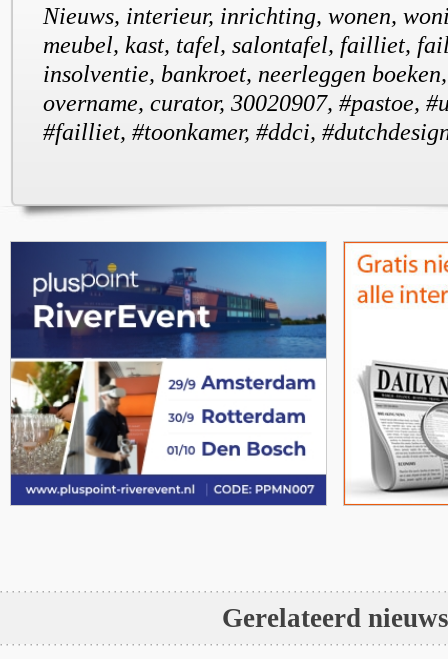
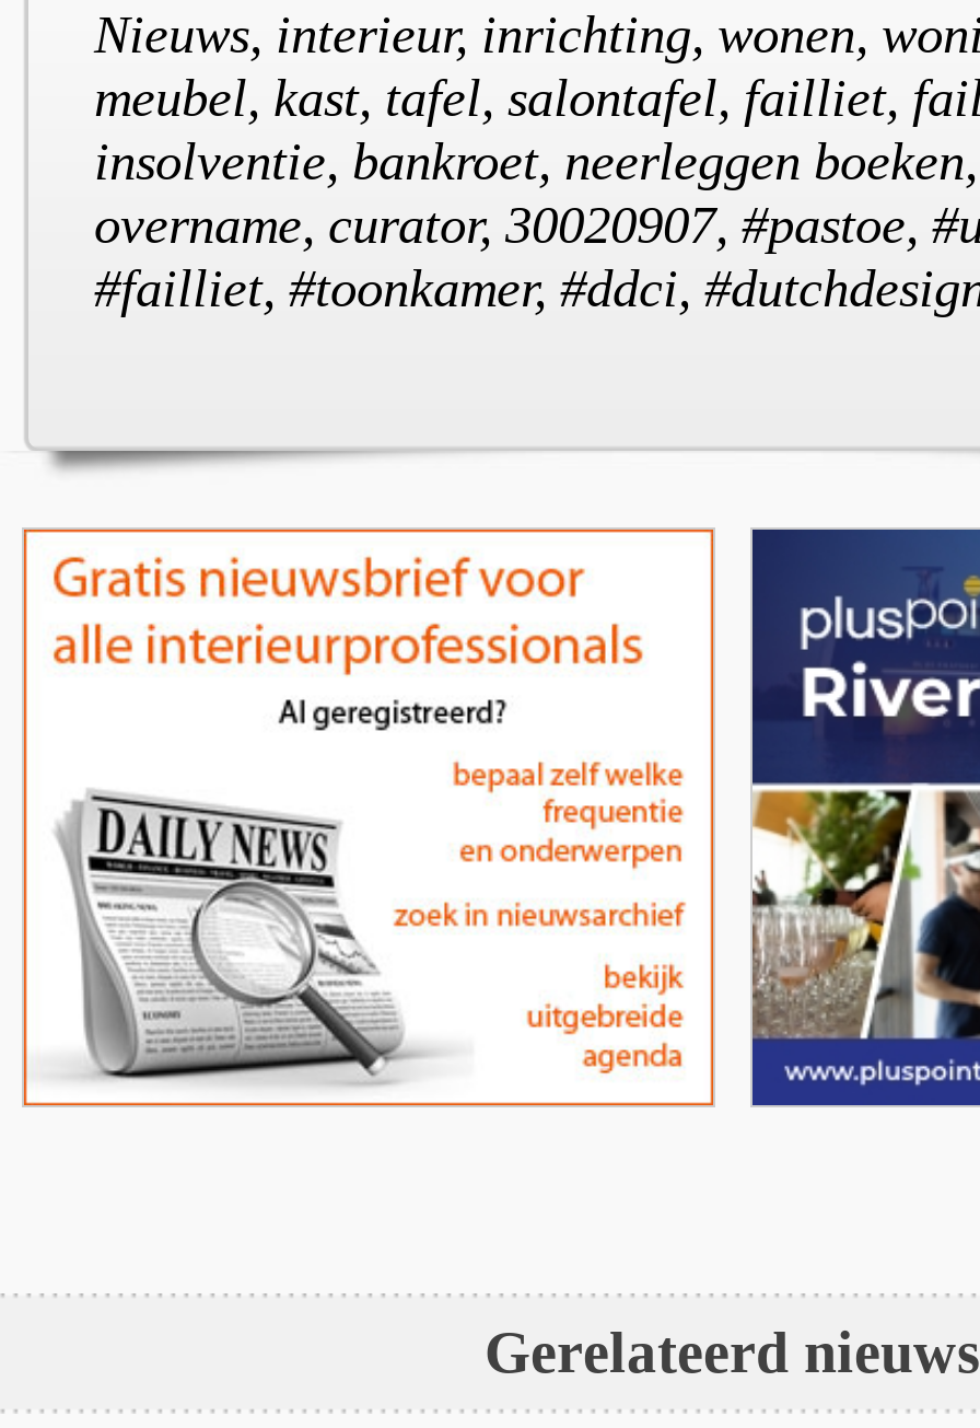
- [image]
+ [image]

- [image]
+ [image]
